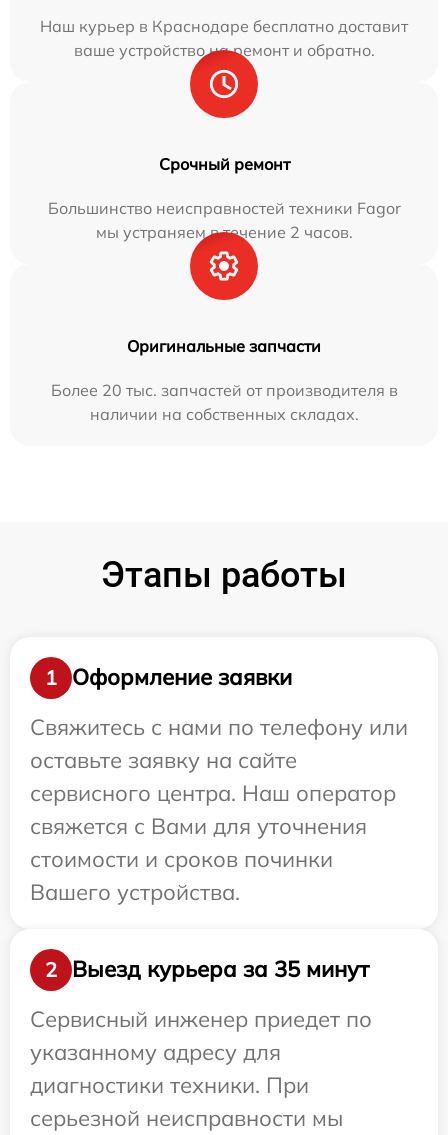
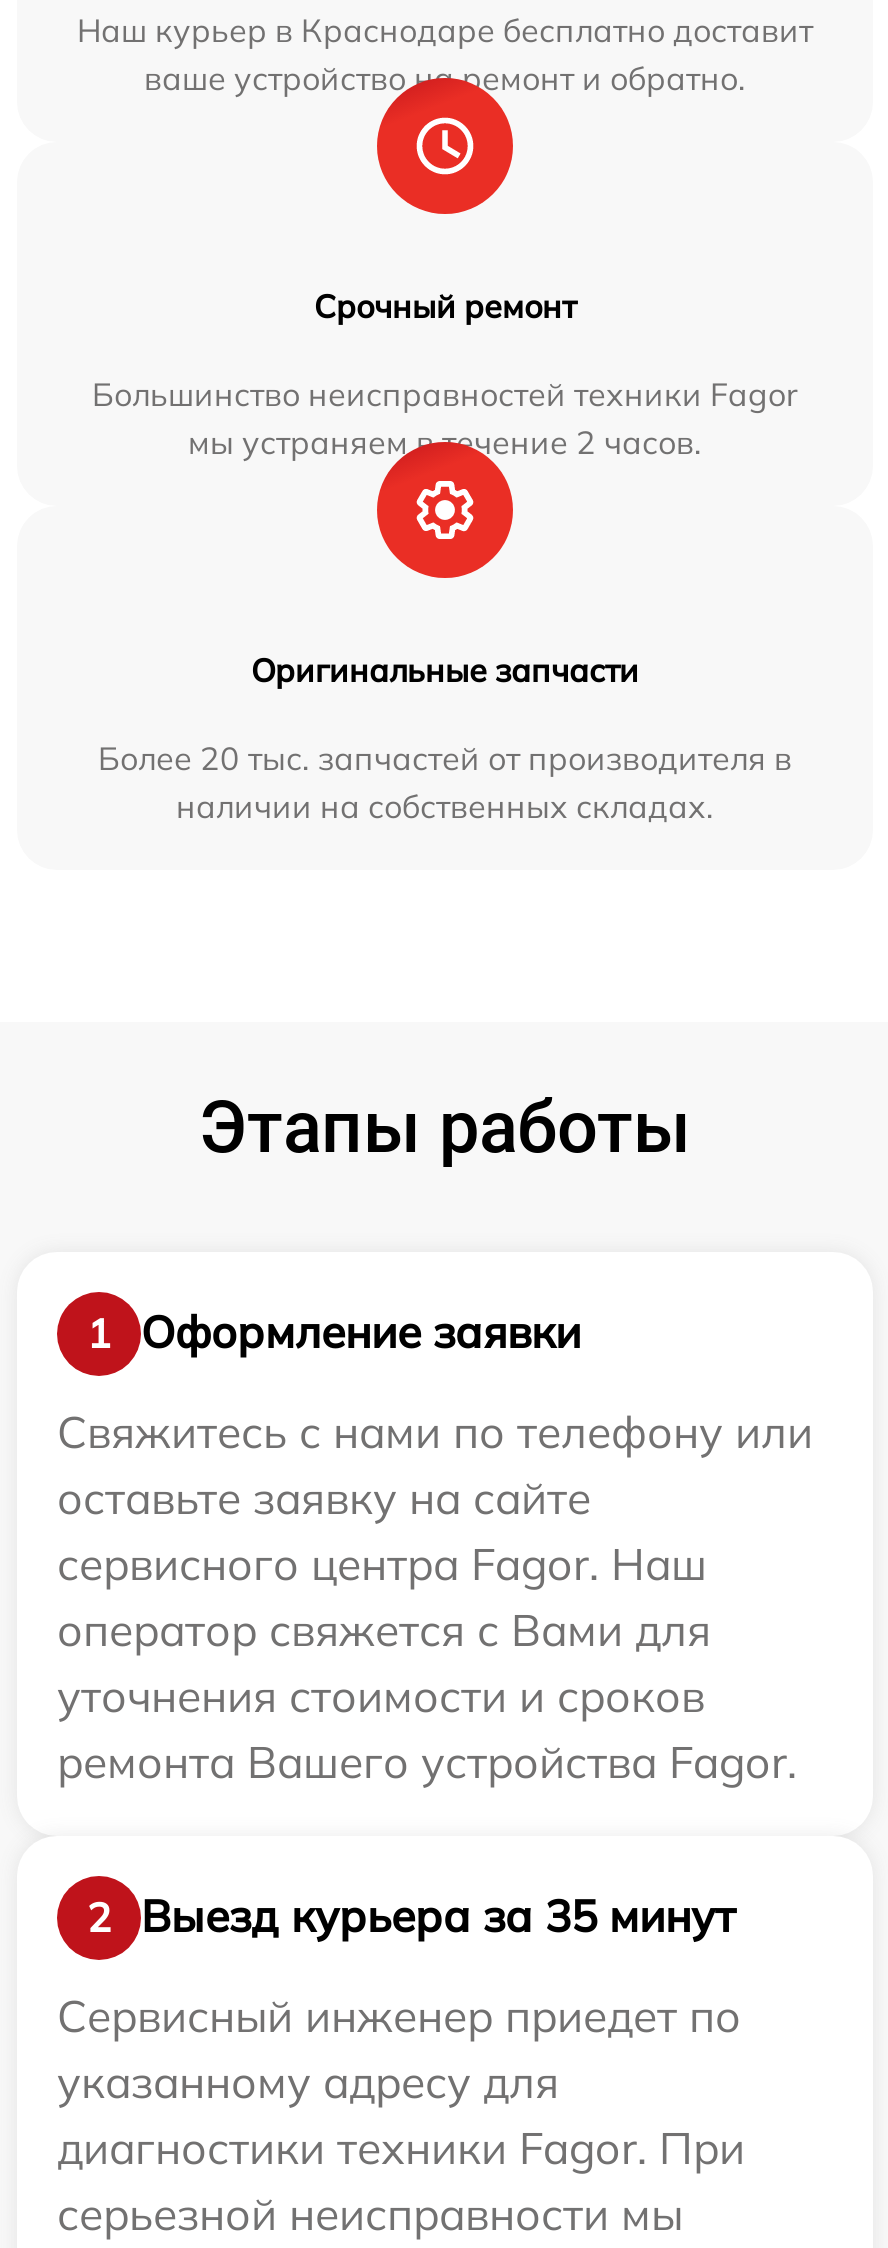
- сервисного центра. Наш оператор
- свяжется с Вами для уточнения
- стоимости и сроков починки
- Вашего устройства.
+ сервисного центра Fagor. Наш
+ оператор свяжется с Вами для
+ уточнения стоимости и сроков
+ ремонта Вашего устройства Fagor.

- диагностики техники. При
+ диагностики техники Fagor. При
